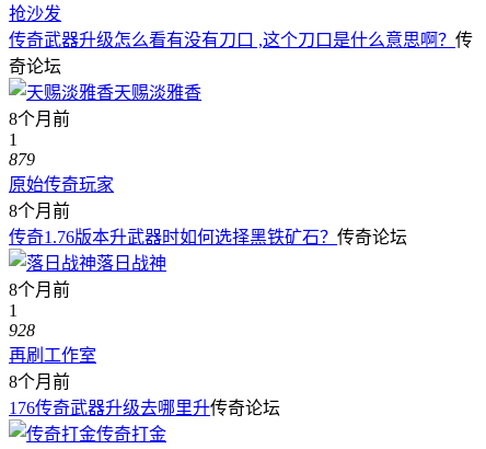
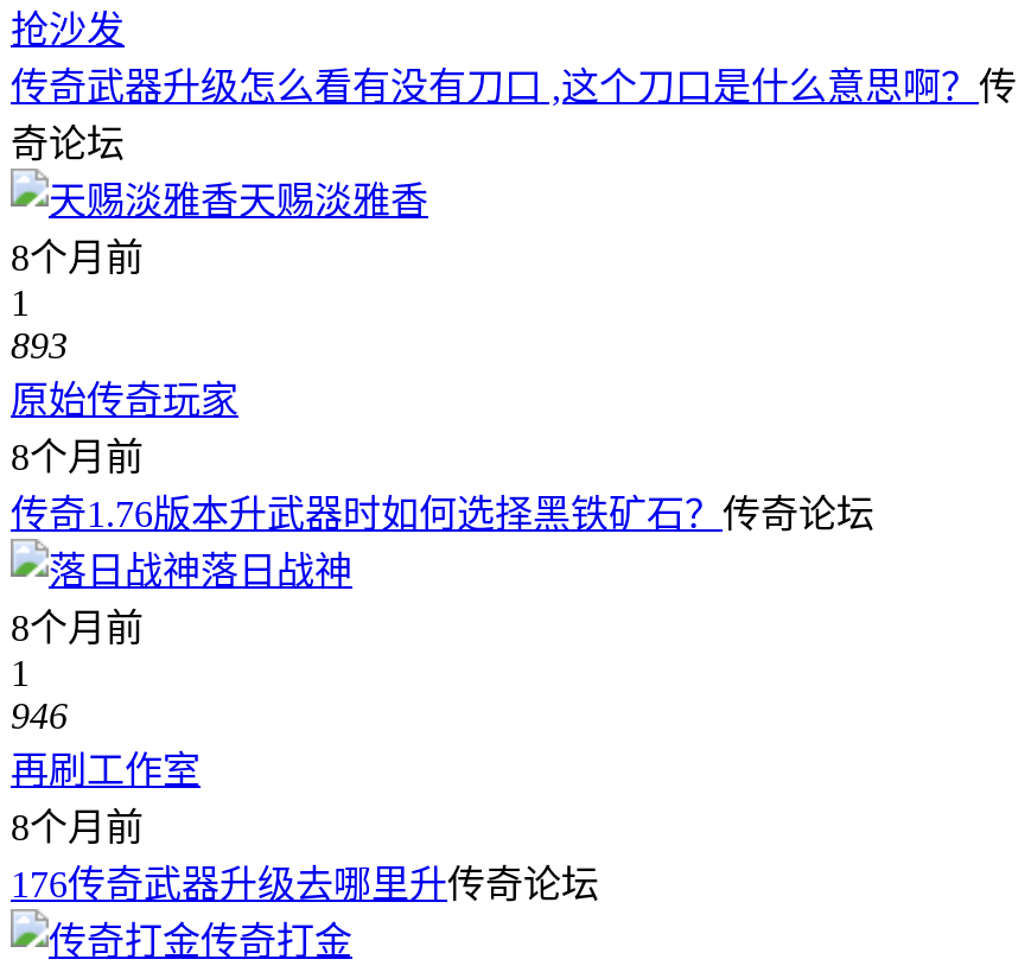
- 879
+ 893

- 928
+ 946
